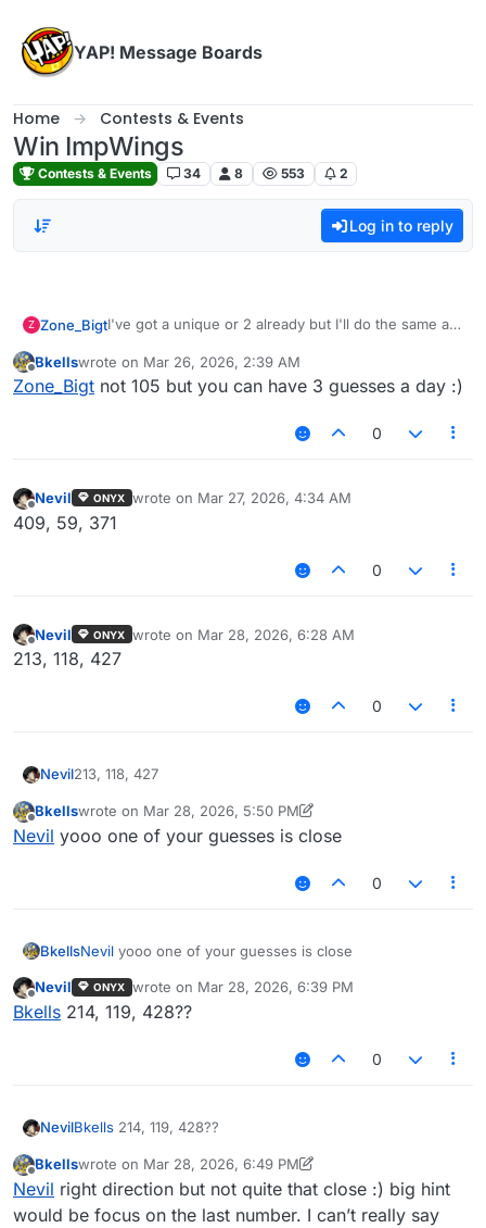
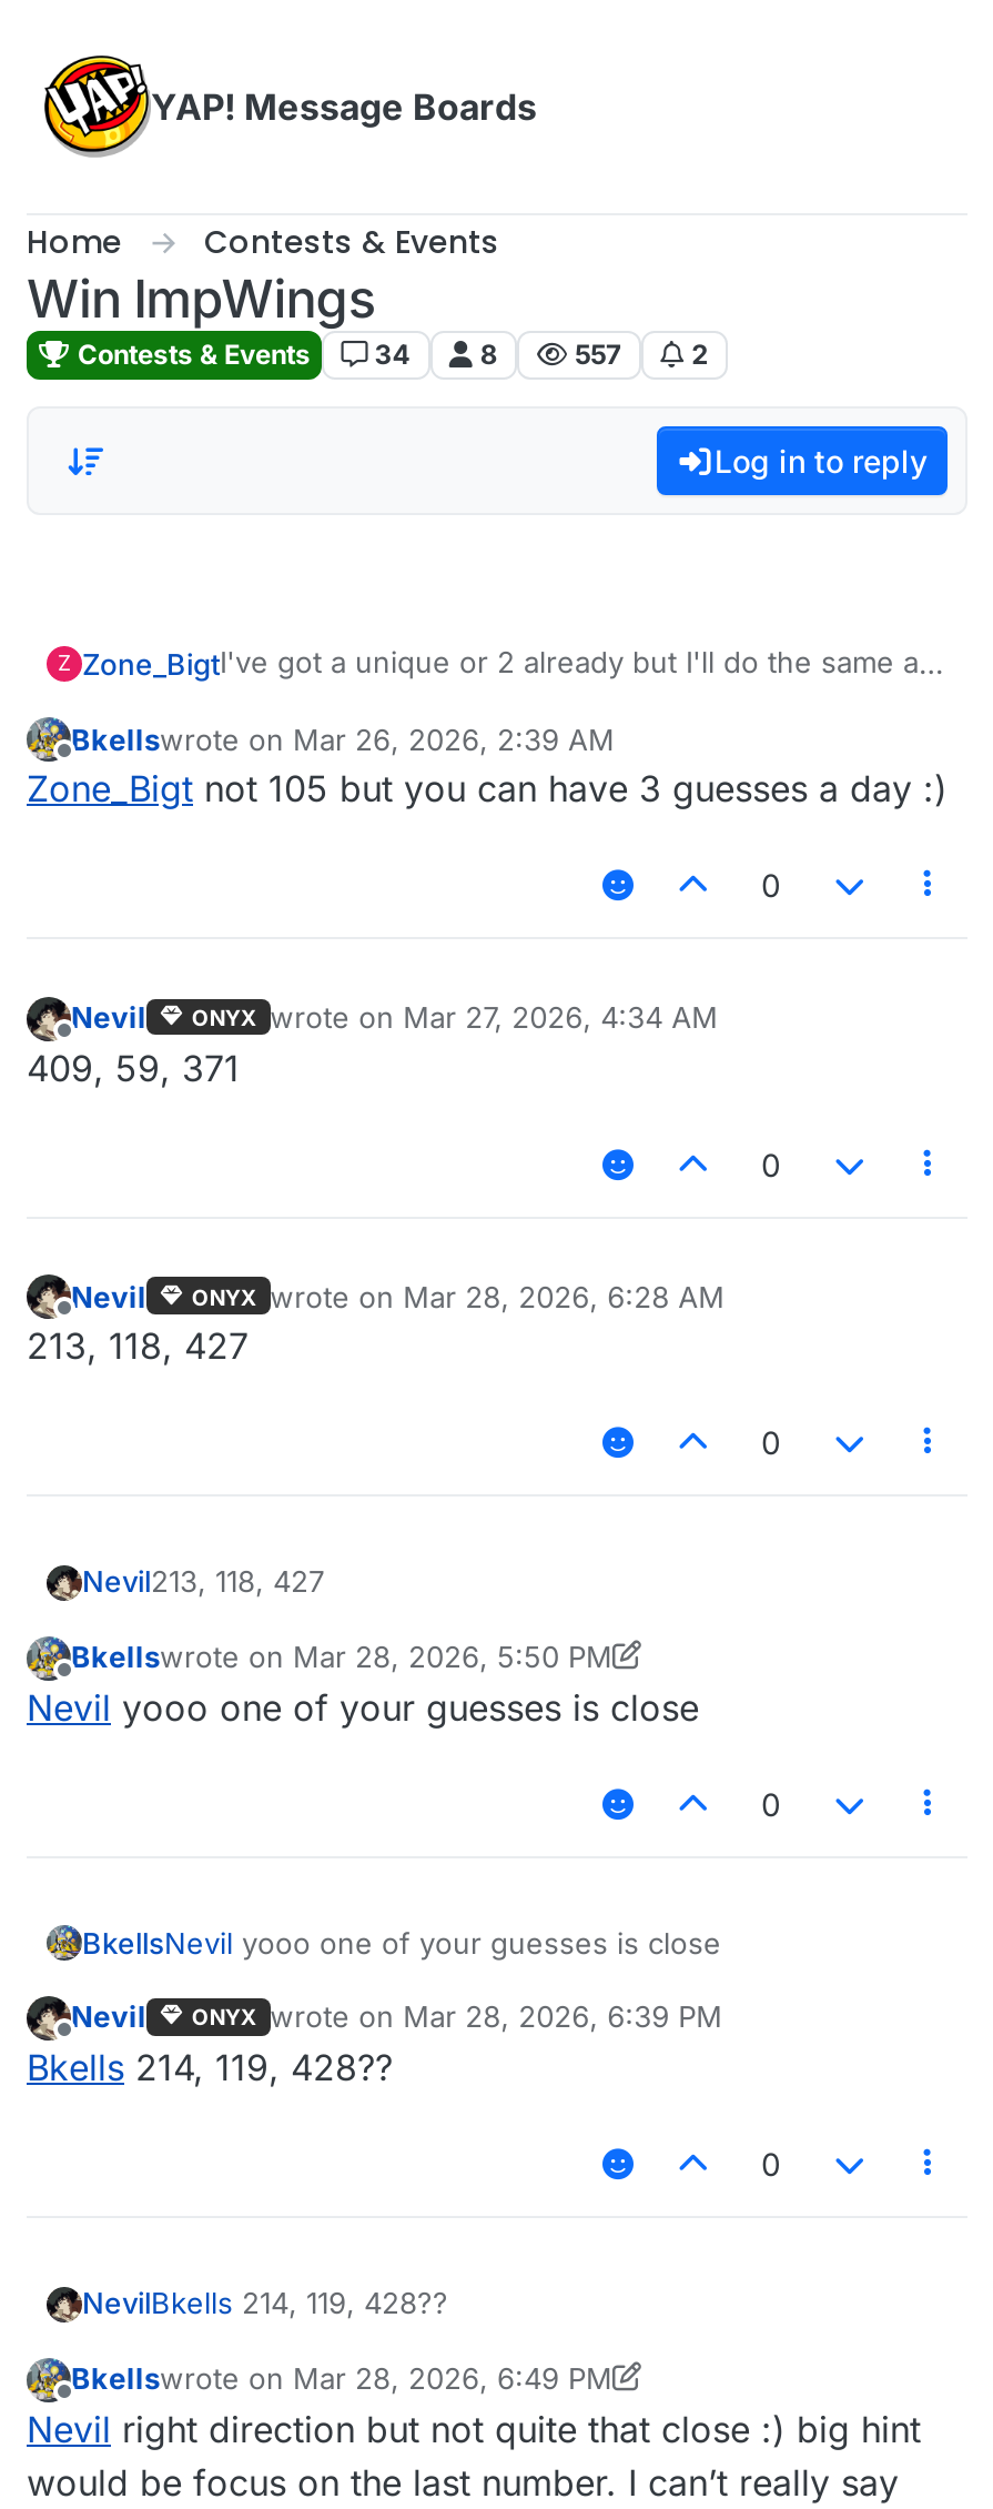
- 553
+ 557
